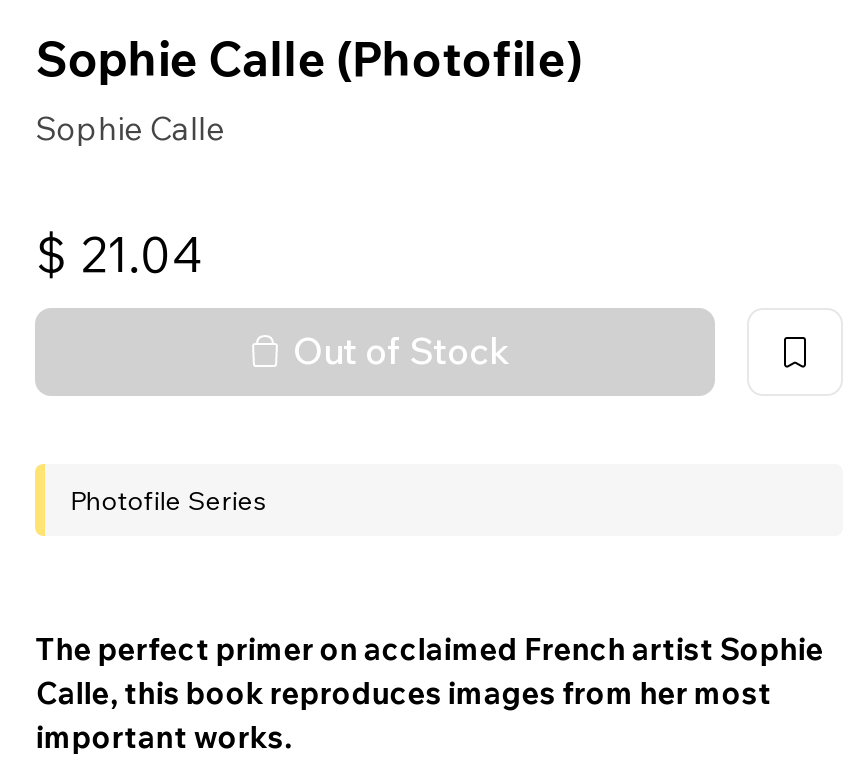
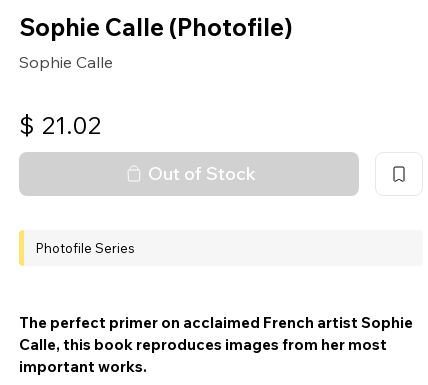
- $ 21.04
+ $ 21.02
